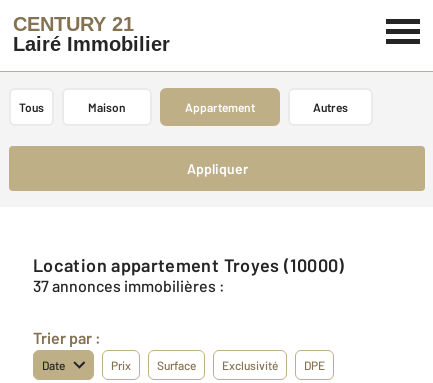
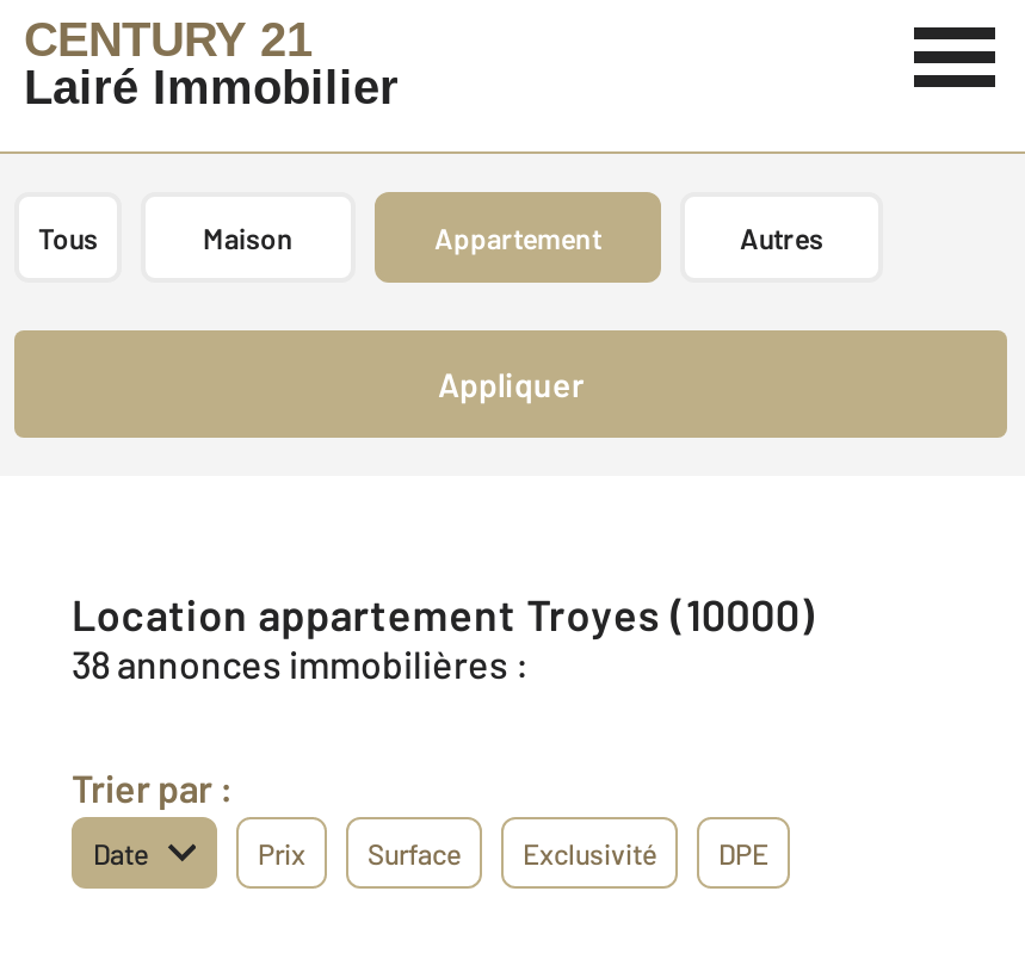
- 37 annonces immobilières :
+ 38 annonces immobilières :
